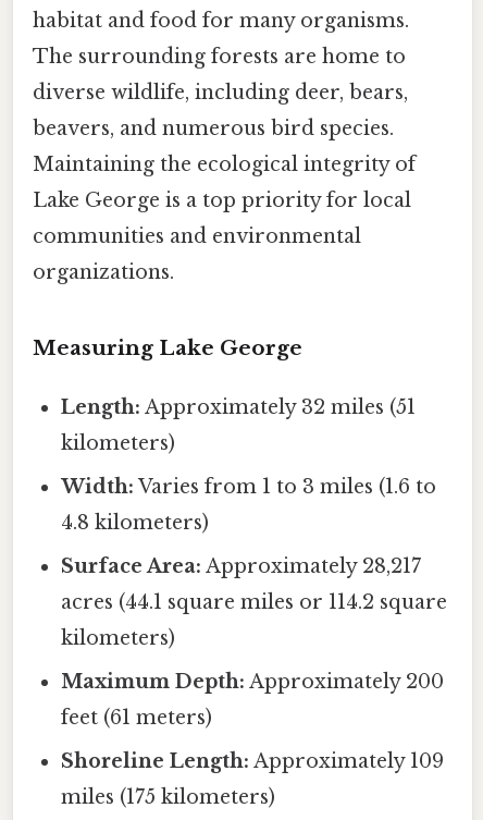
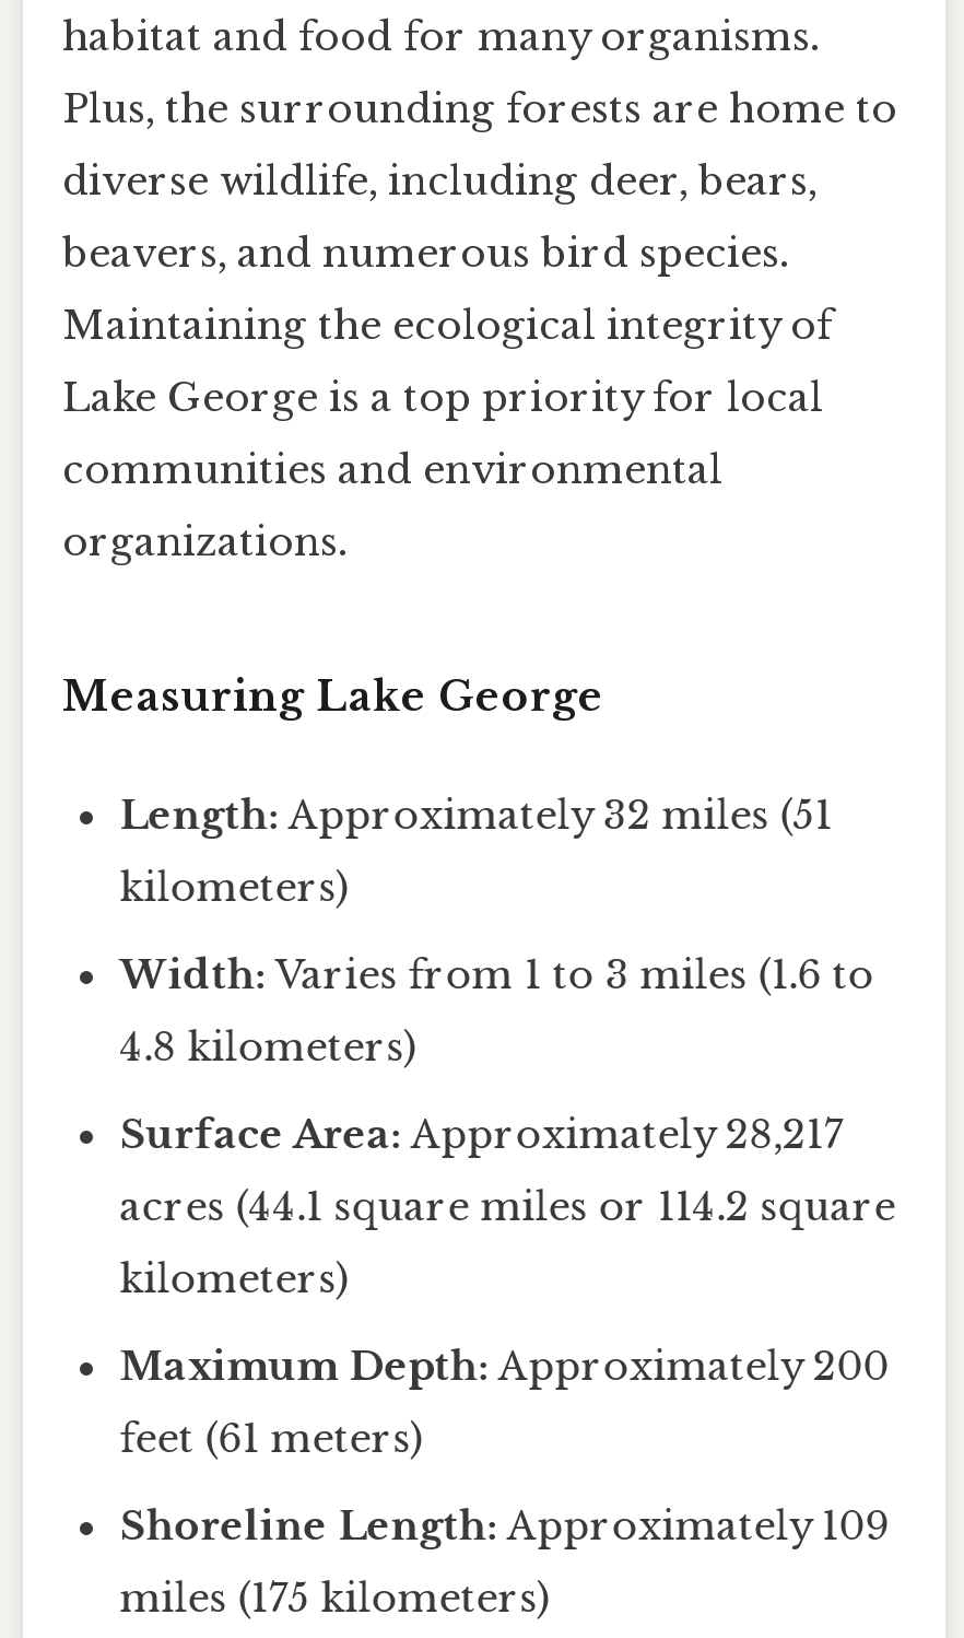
- The surrounding forests are home to
+ Plus, the surrounding forests are home to
